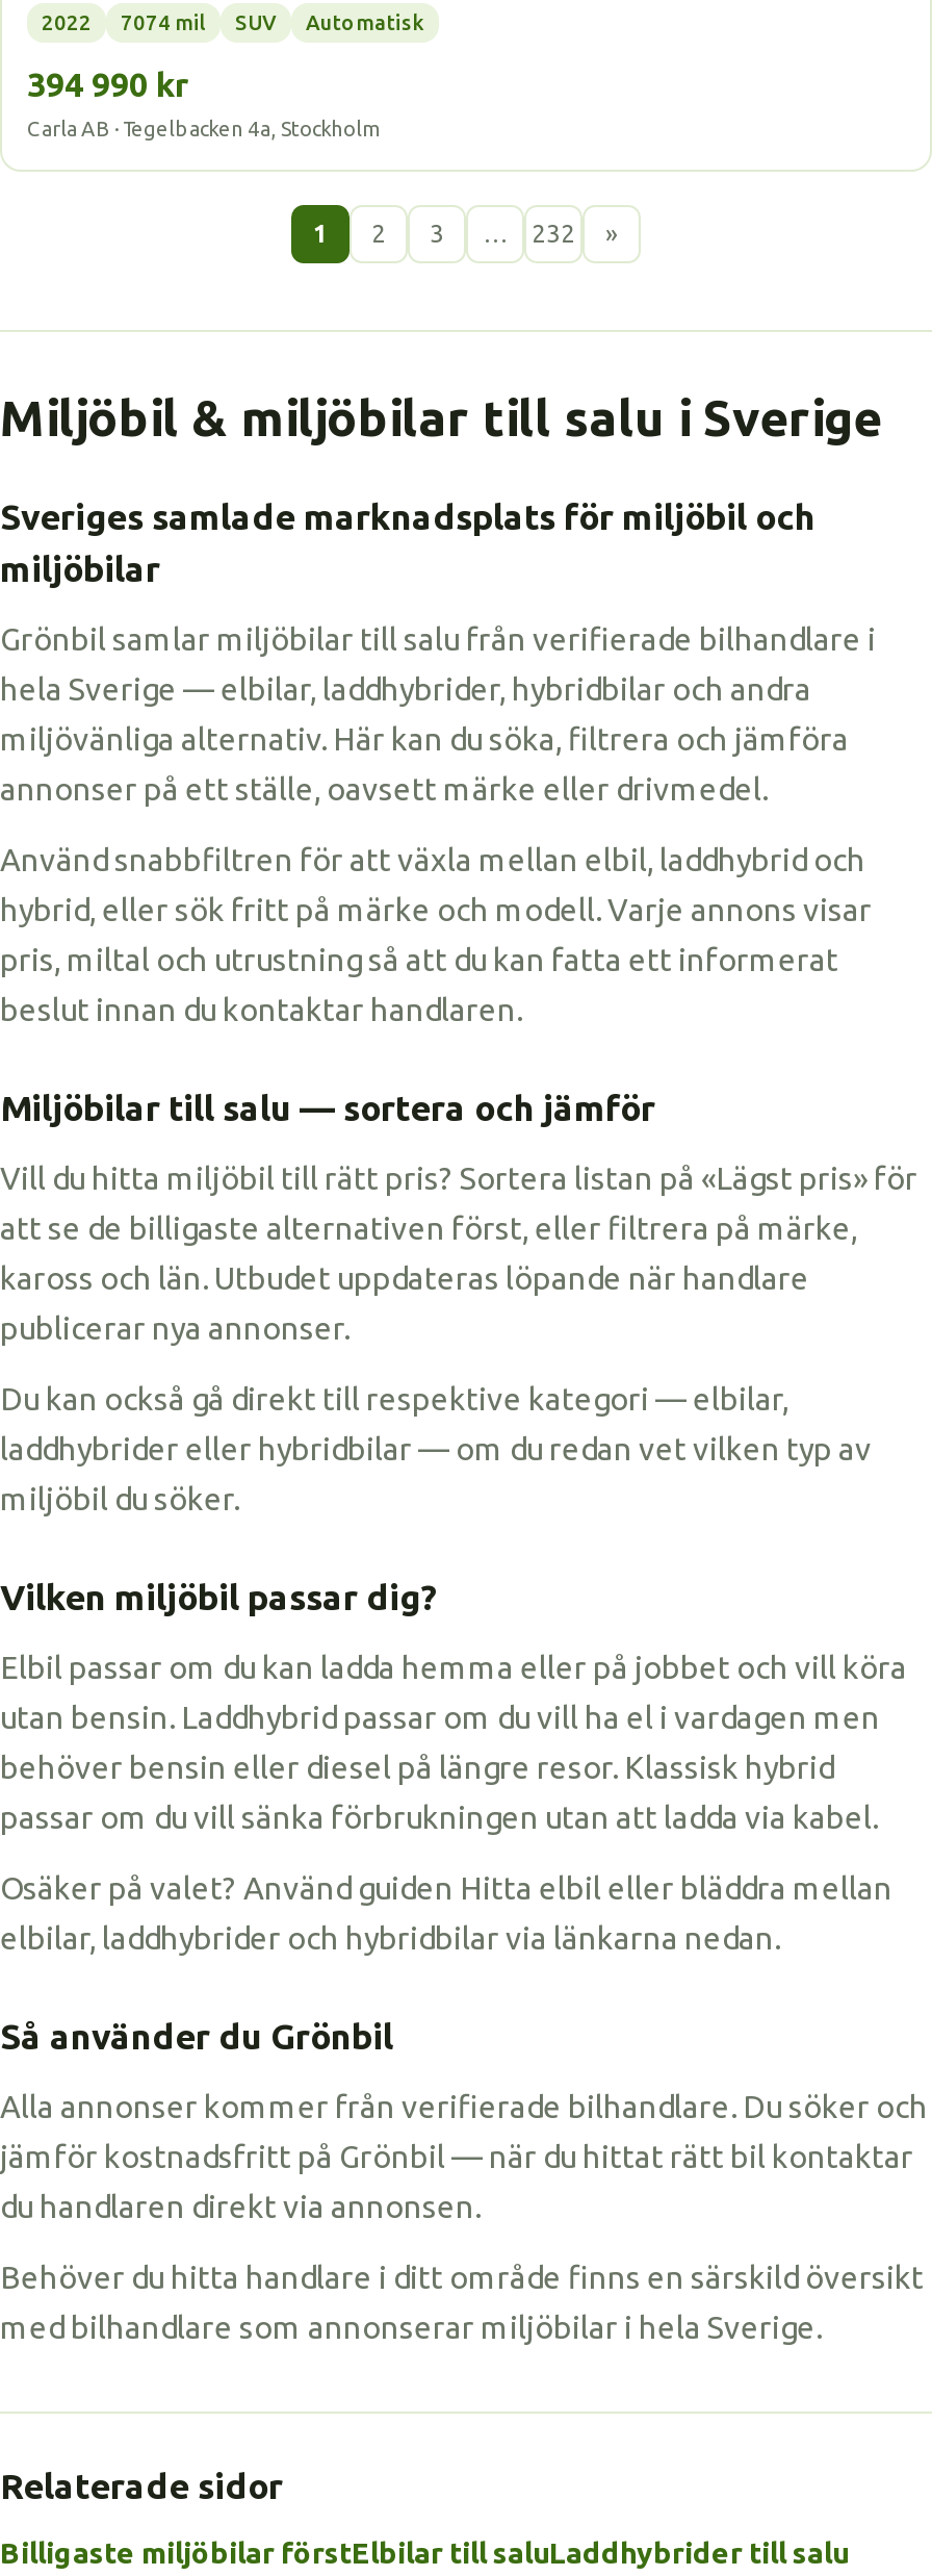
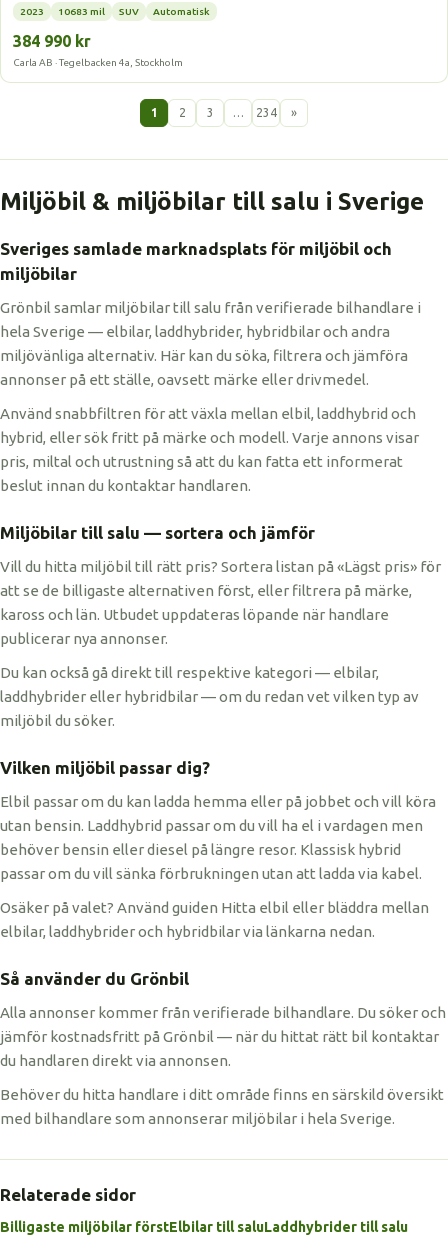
- 2022
- 7074 mil
+ 2023
+ 10683 mil

- 394 990 kr
+ 384 990 kr

- 232
+ 234
